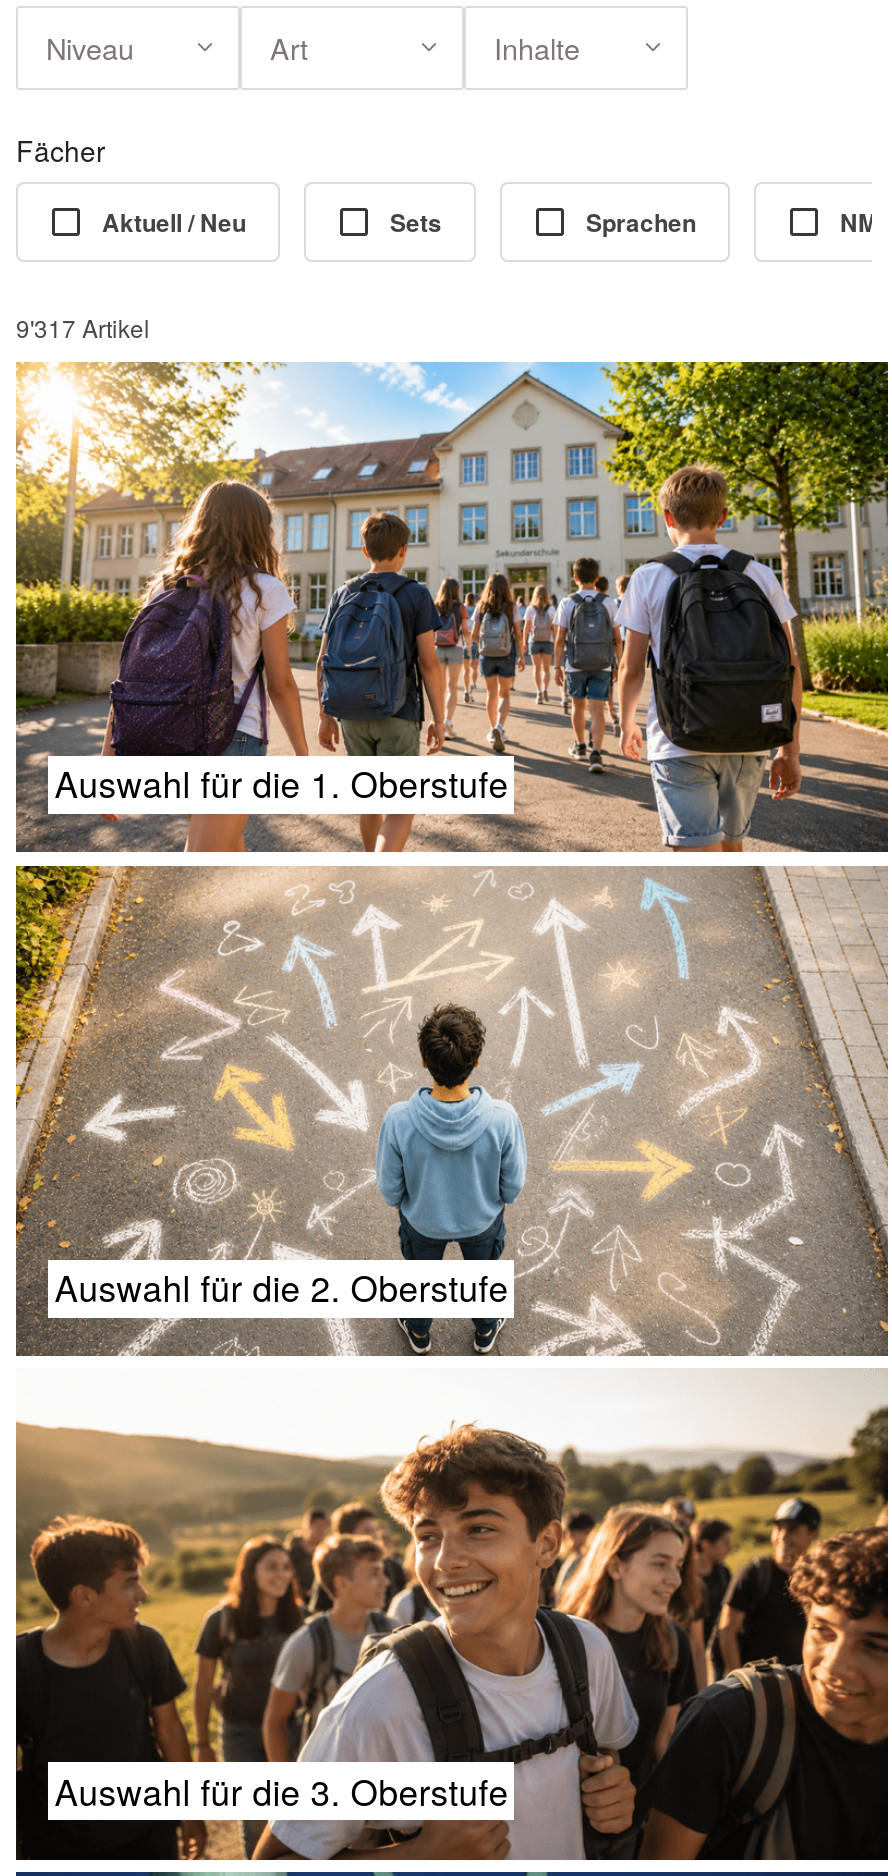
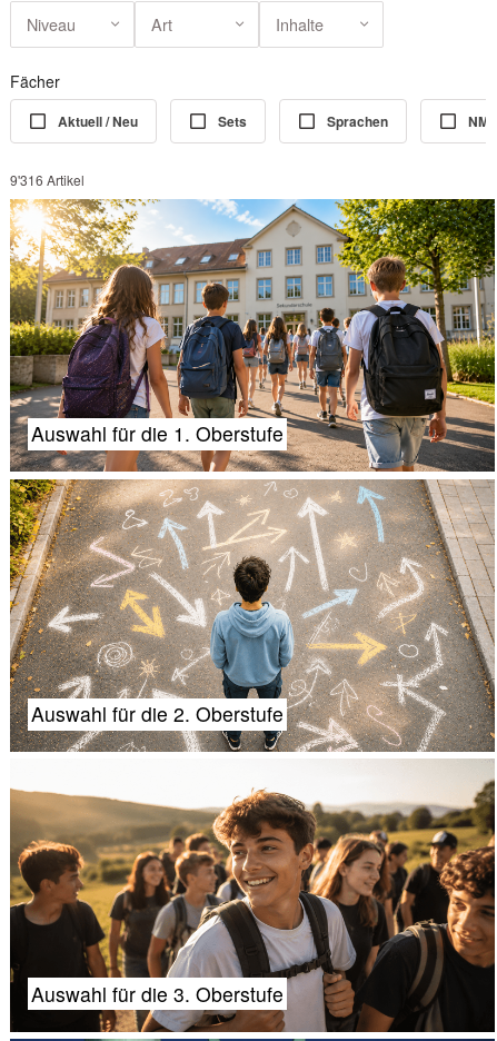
- 9'317 Artikel
+ 9'316 Artikel
